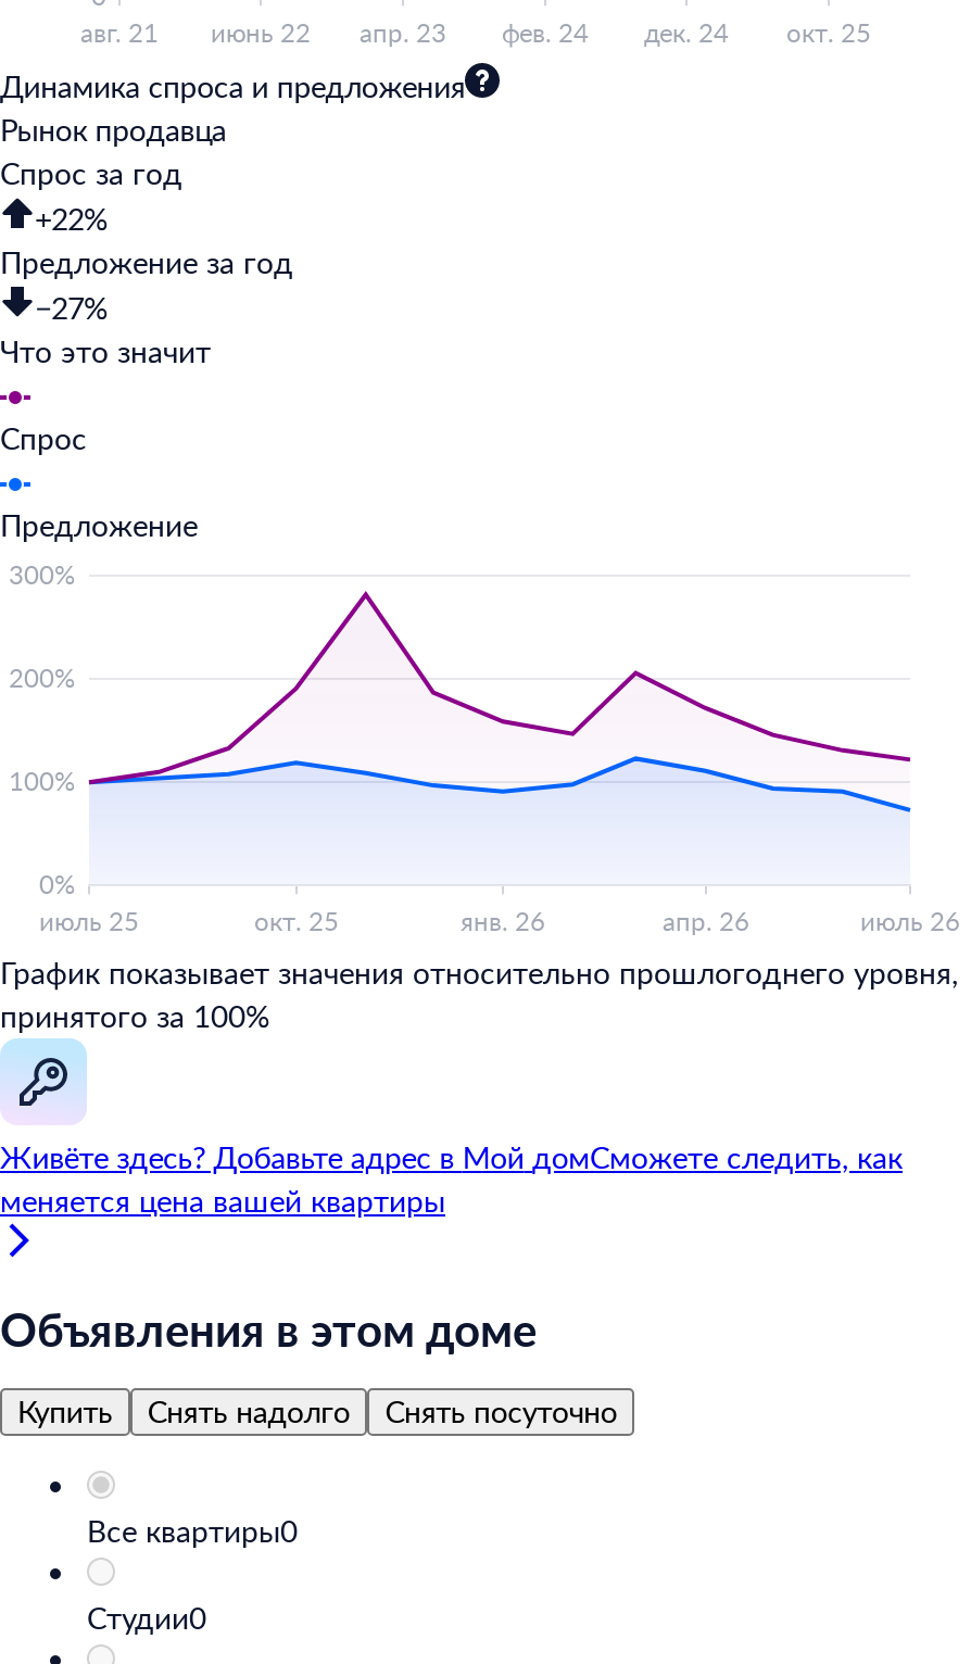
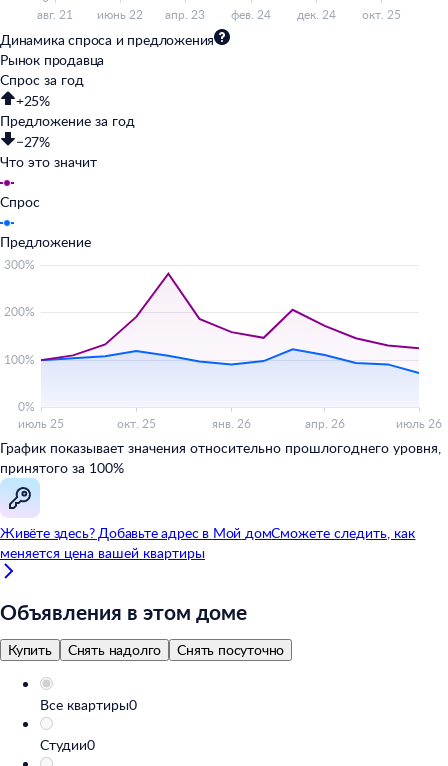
- +22%
+ +25%
